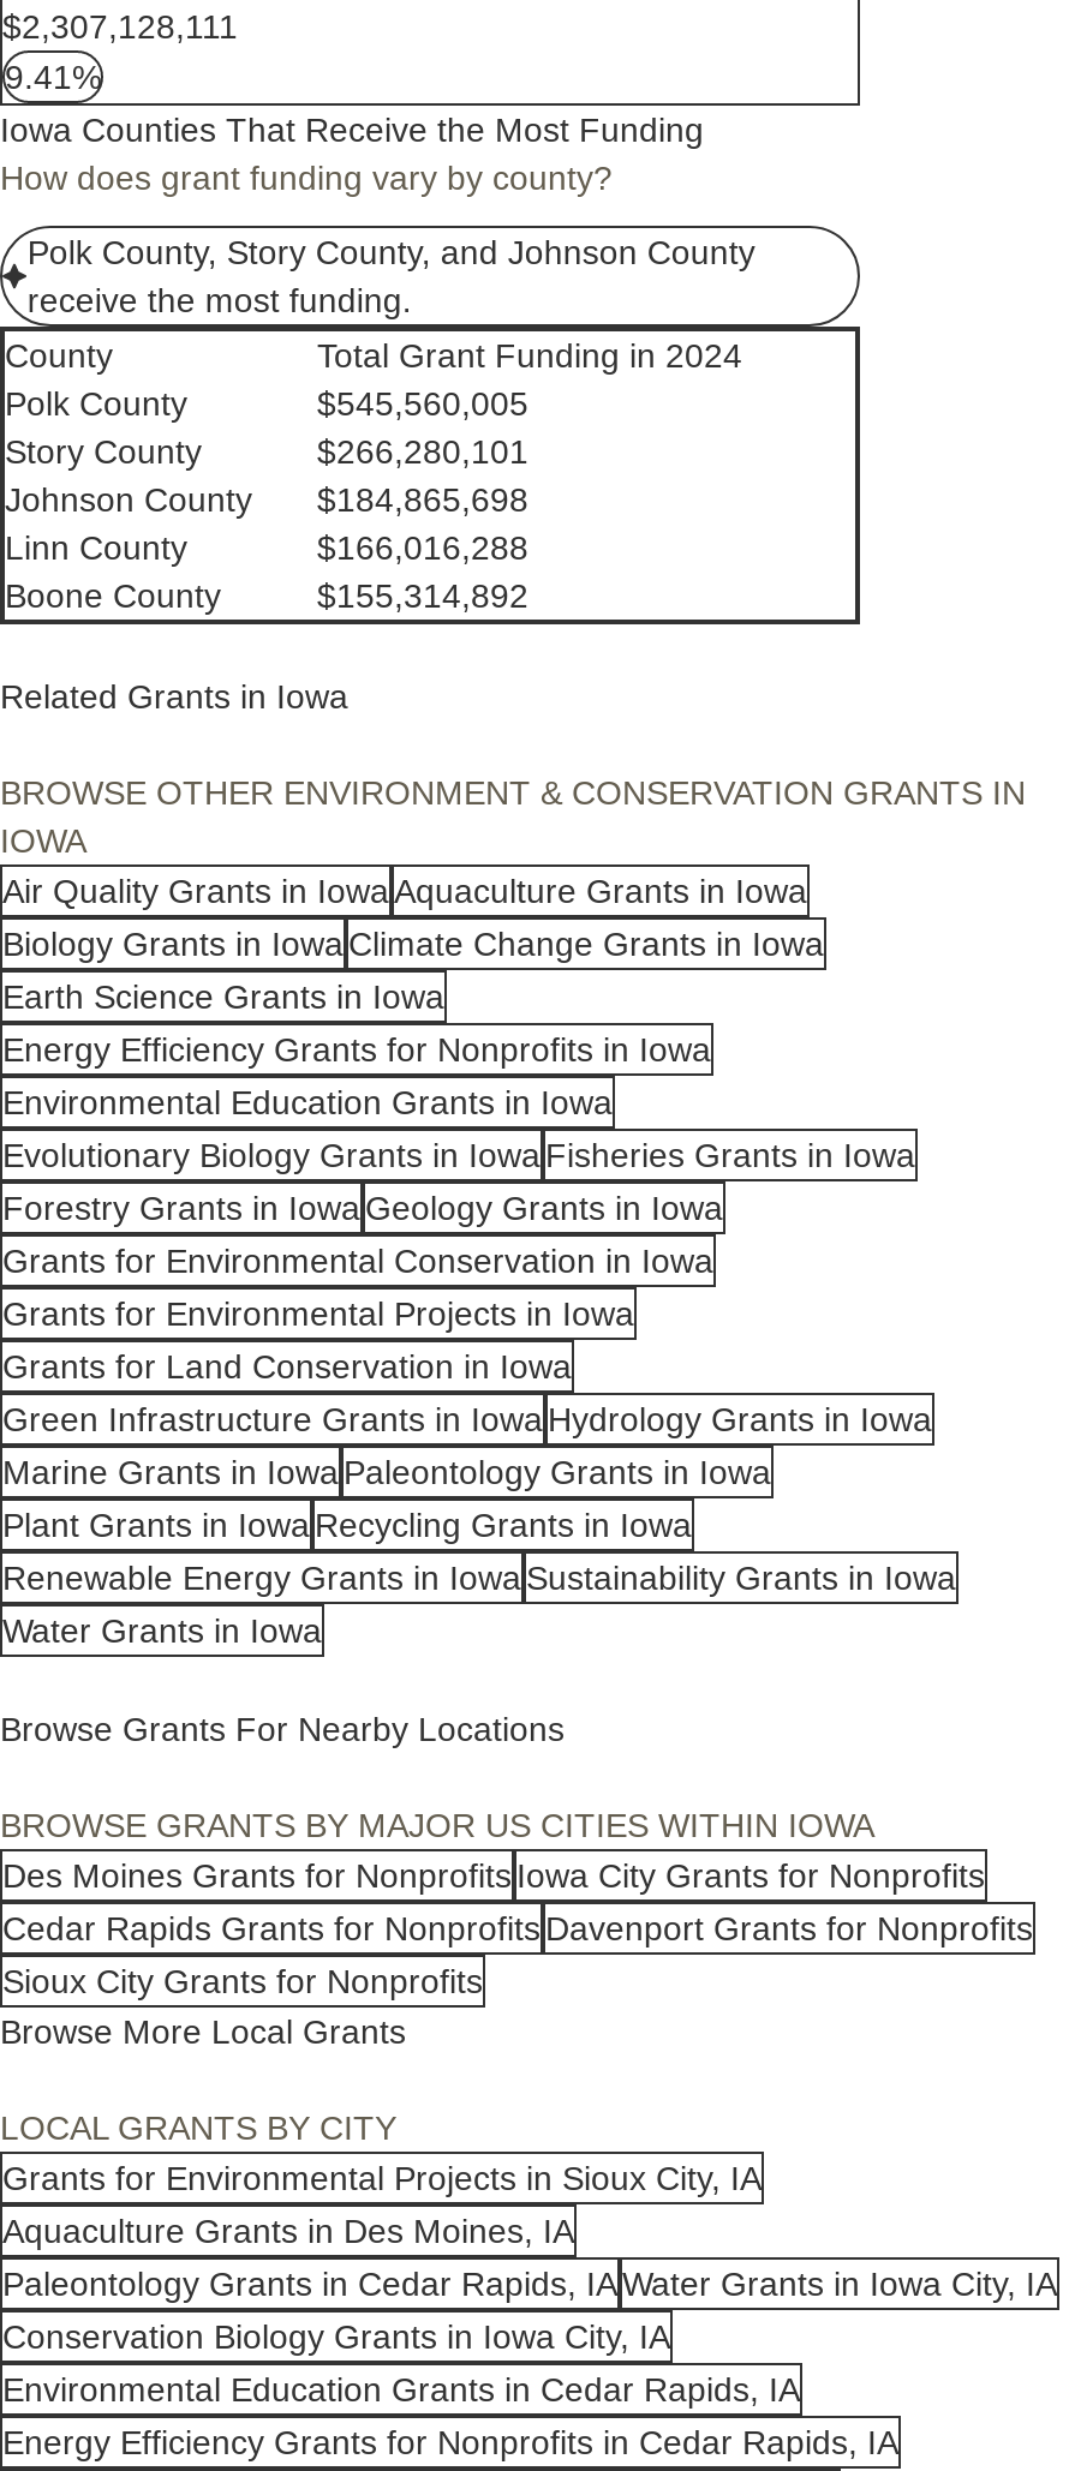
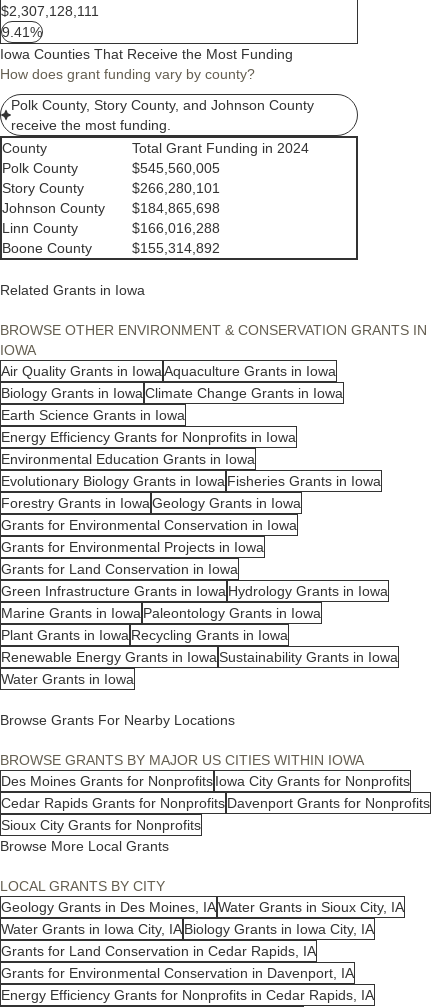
- Grants for Environmental Projects in Sioux City, IA
- Aquaculture Grants in Des Moines, IA
- Paleontology Grants in Cedar Rapids, IA Water Grants in Iowa City, IA
- Conservation Biology Grants in Iowa City, IA
- Environmental Education Grants in Cedar Rapids, IA
+ Geology Grants in Des Moines, IA Water Grants in Sioux City, IA
+ Water Grants in Iowa City, IA Biology Grants in Iowa City, IA
+ Grants for Land Conservation in Cedar Rapids, IA
+ Grants for Environmental Conservation in Davenport, IA
